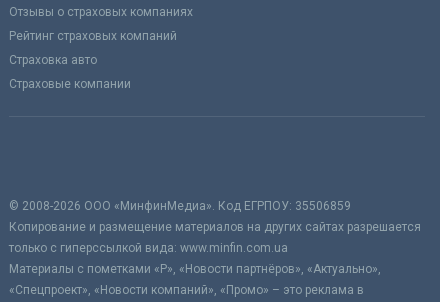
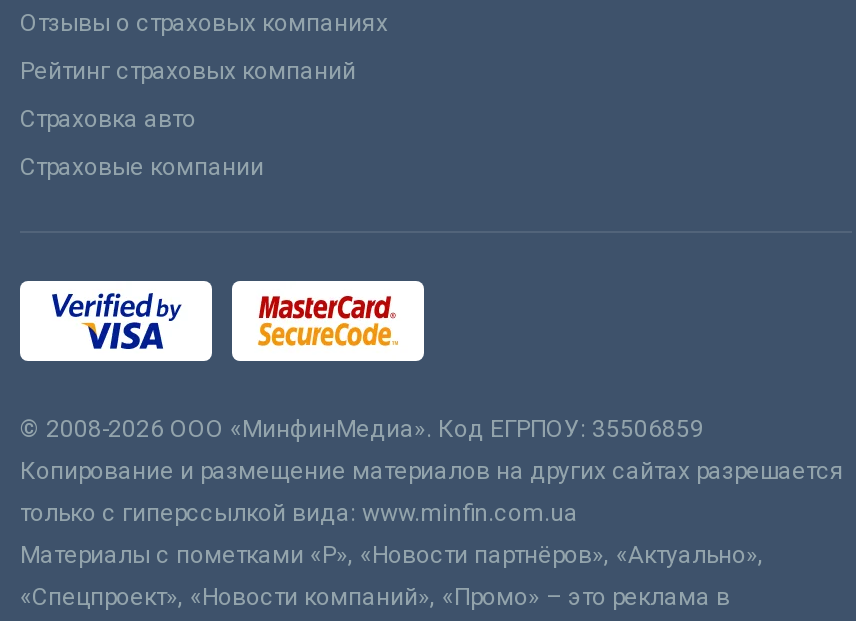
+ [image]

+ [image]
